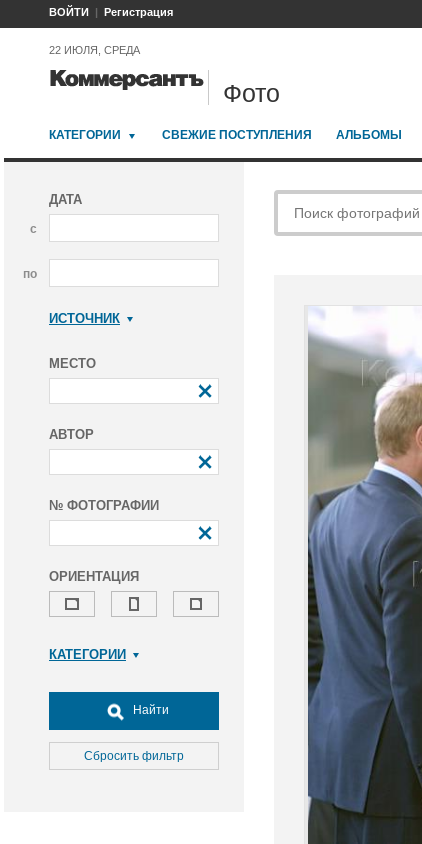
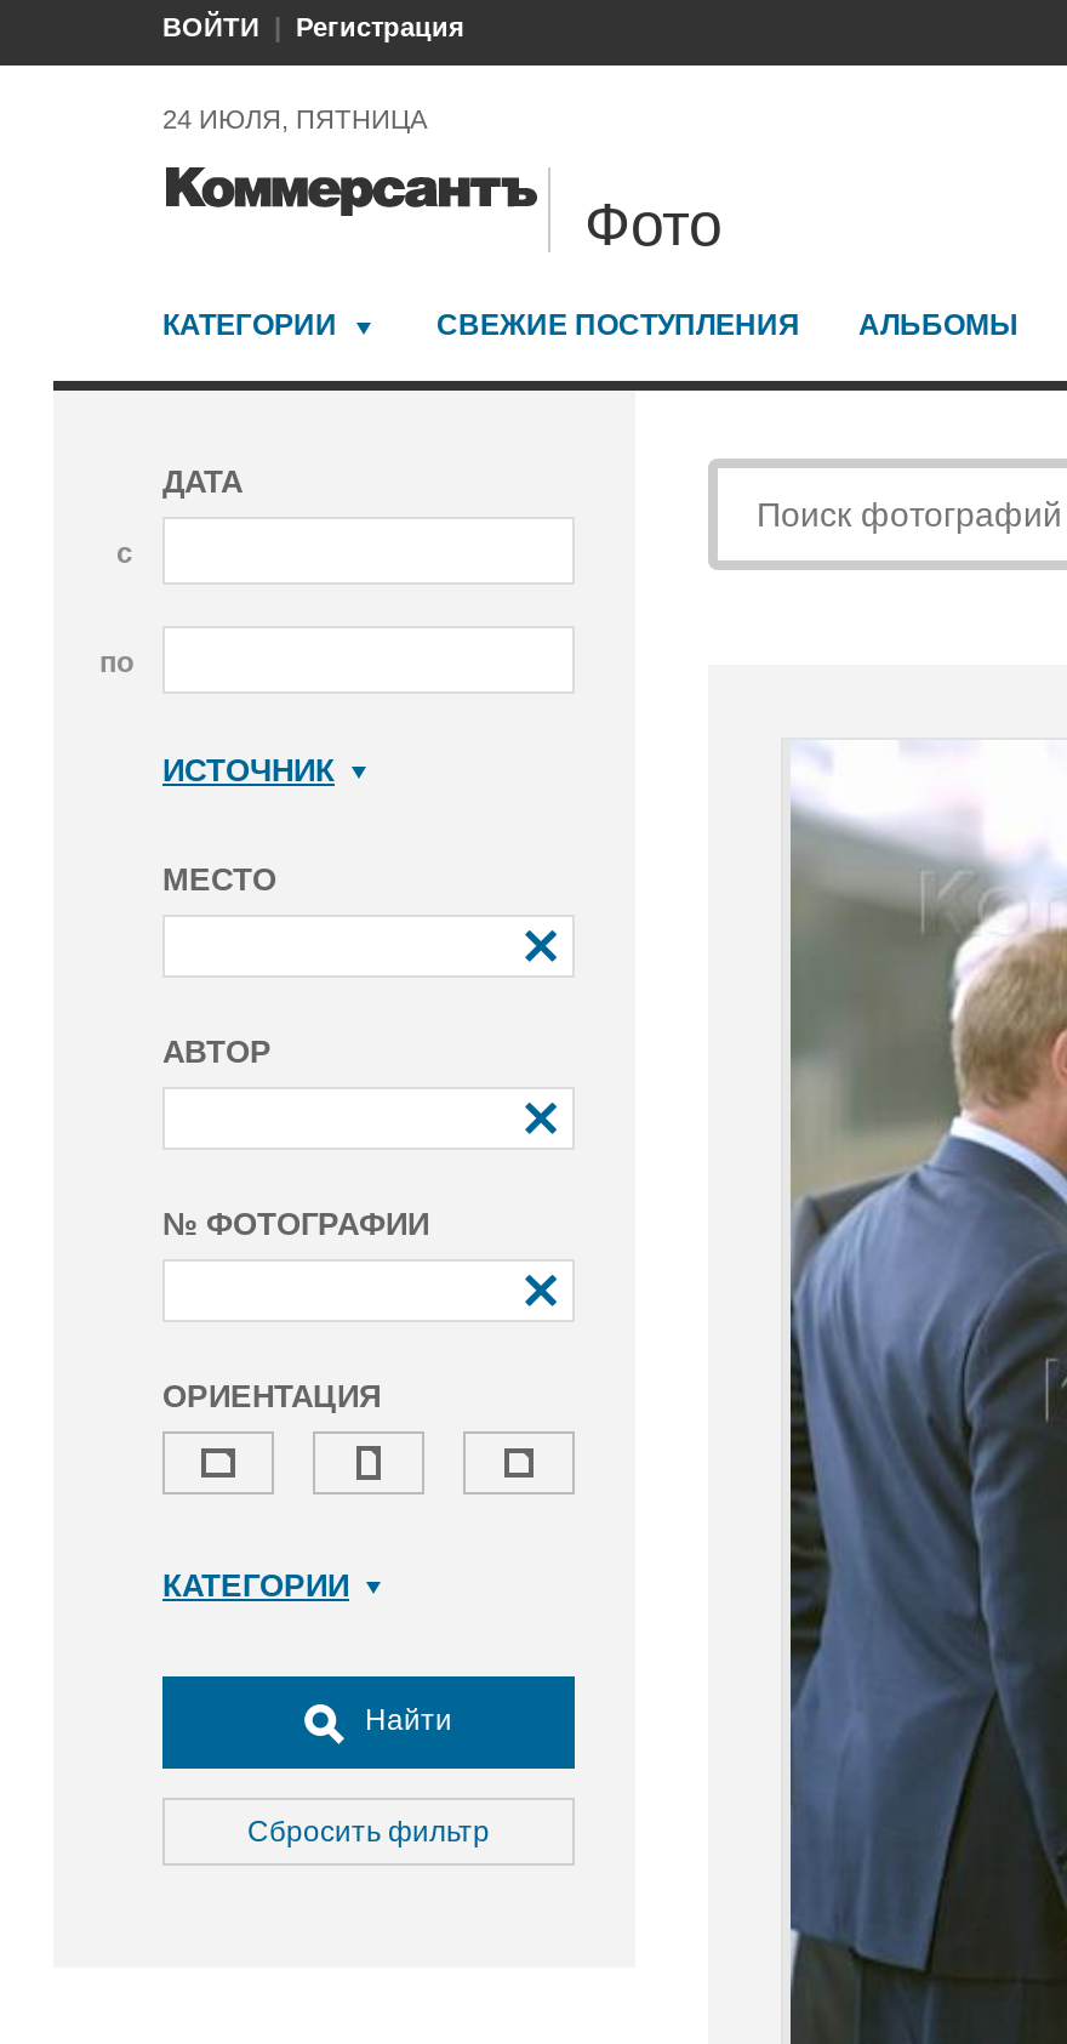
- 22 ИЮЛЯ, СРЕДА
+ 24 ИЮЛЯ, ПЯТНИЦА
